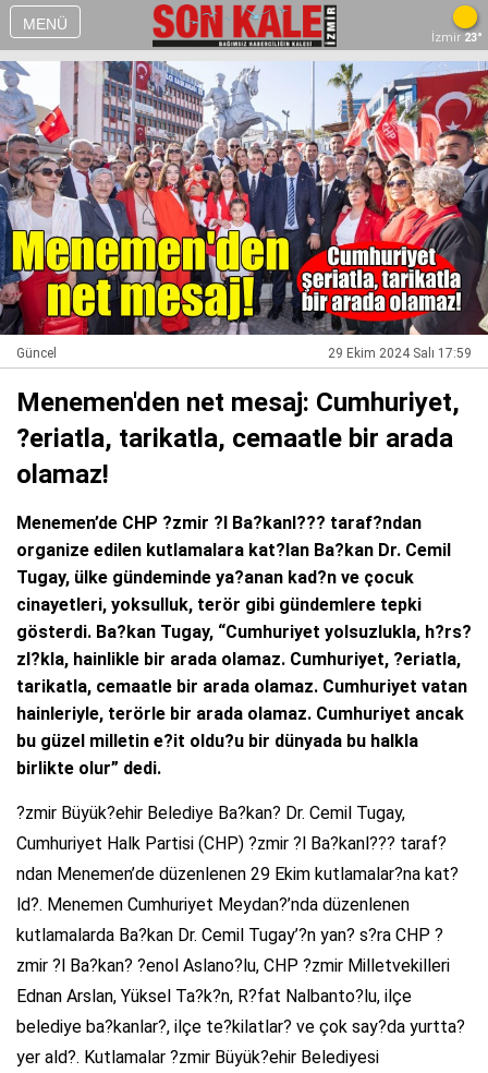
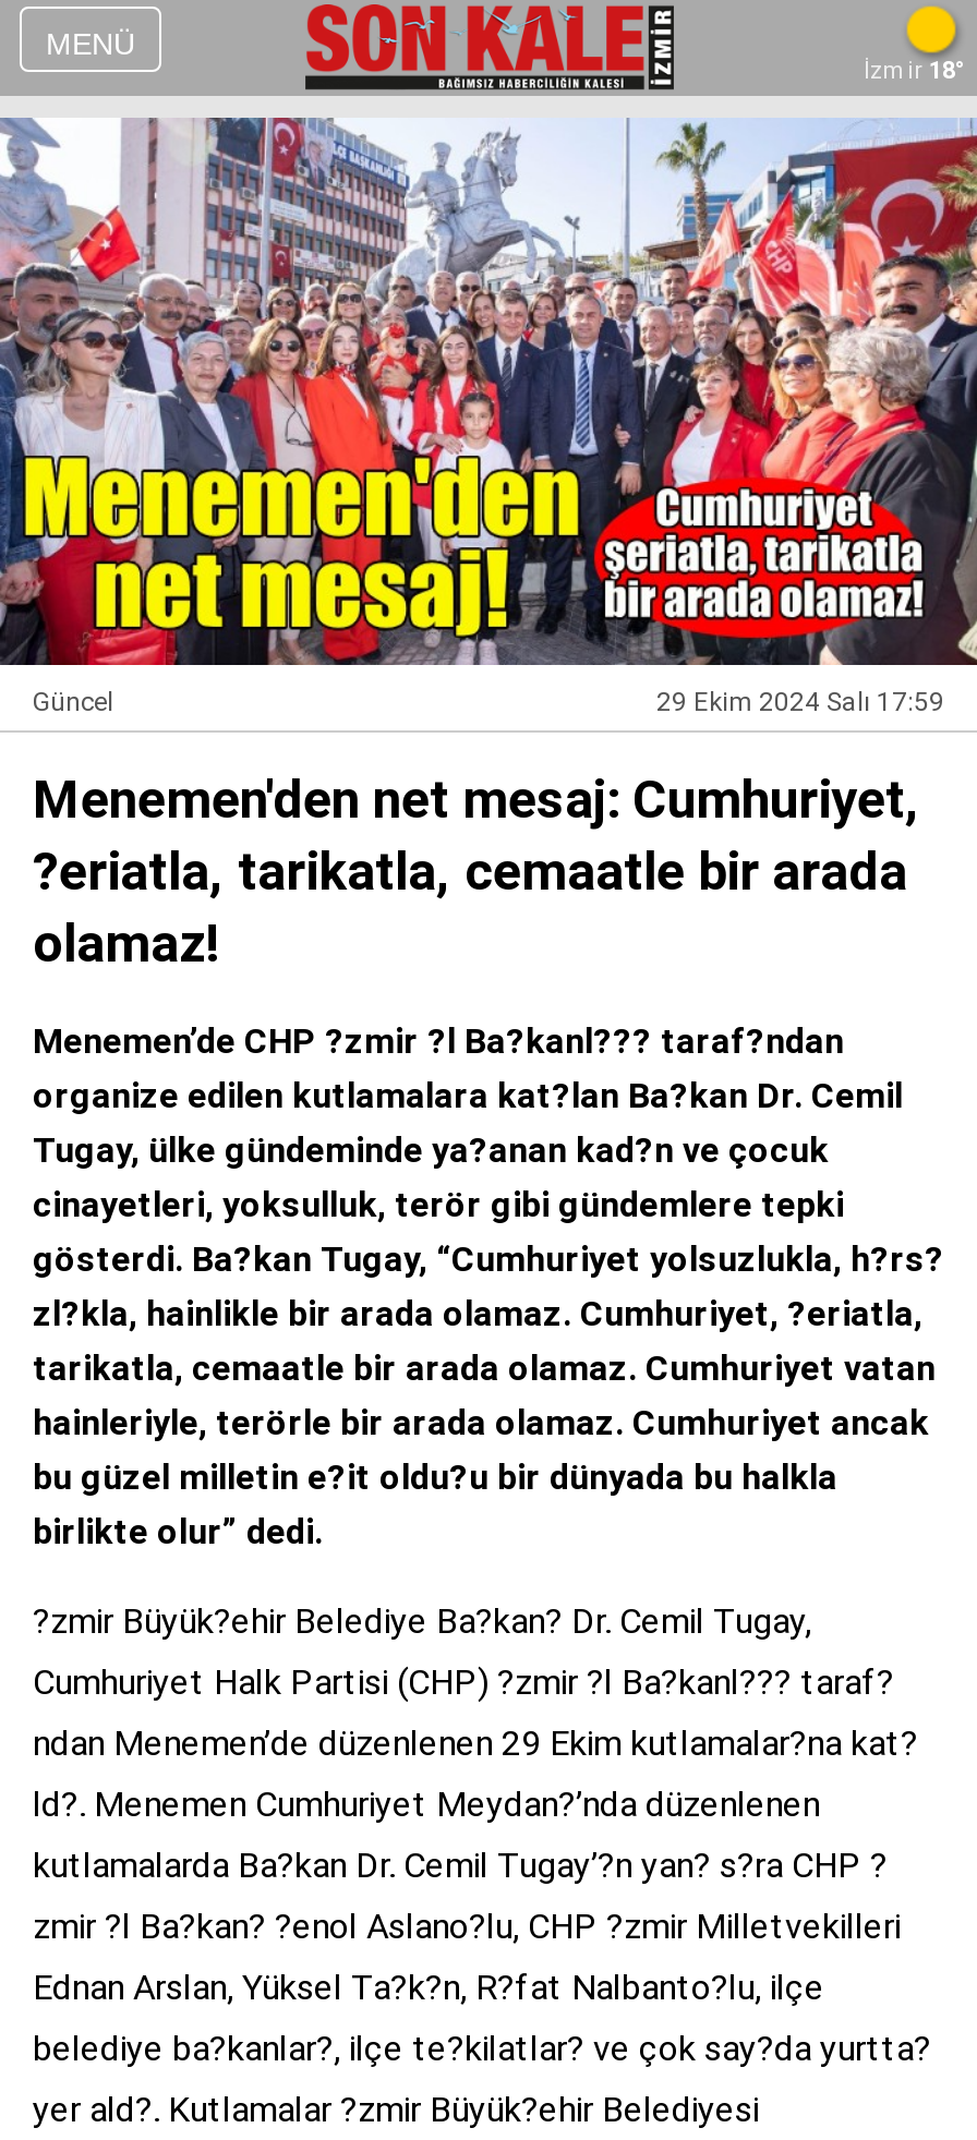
- İzmir 23°
+ İzmir 18°
